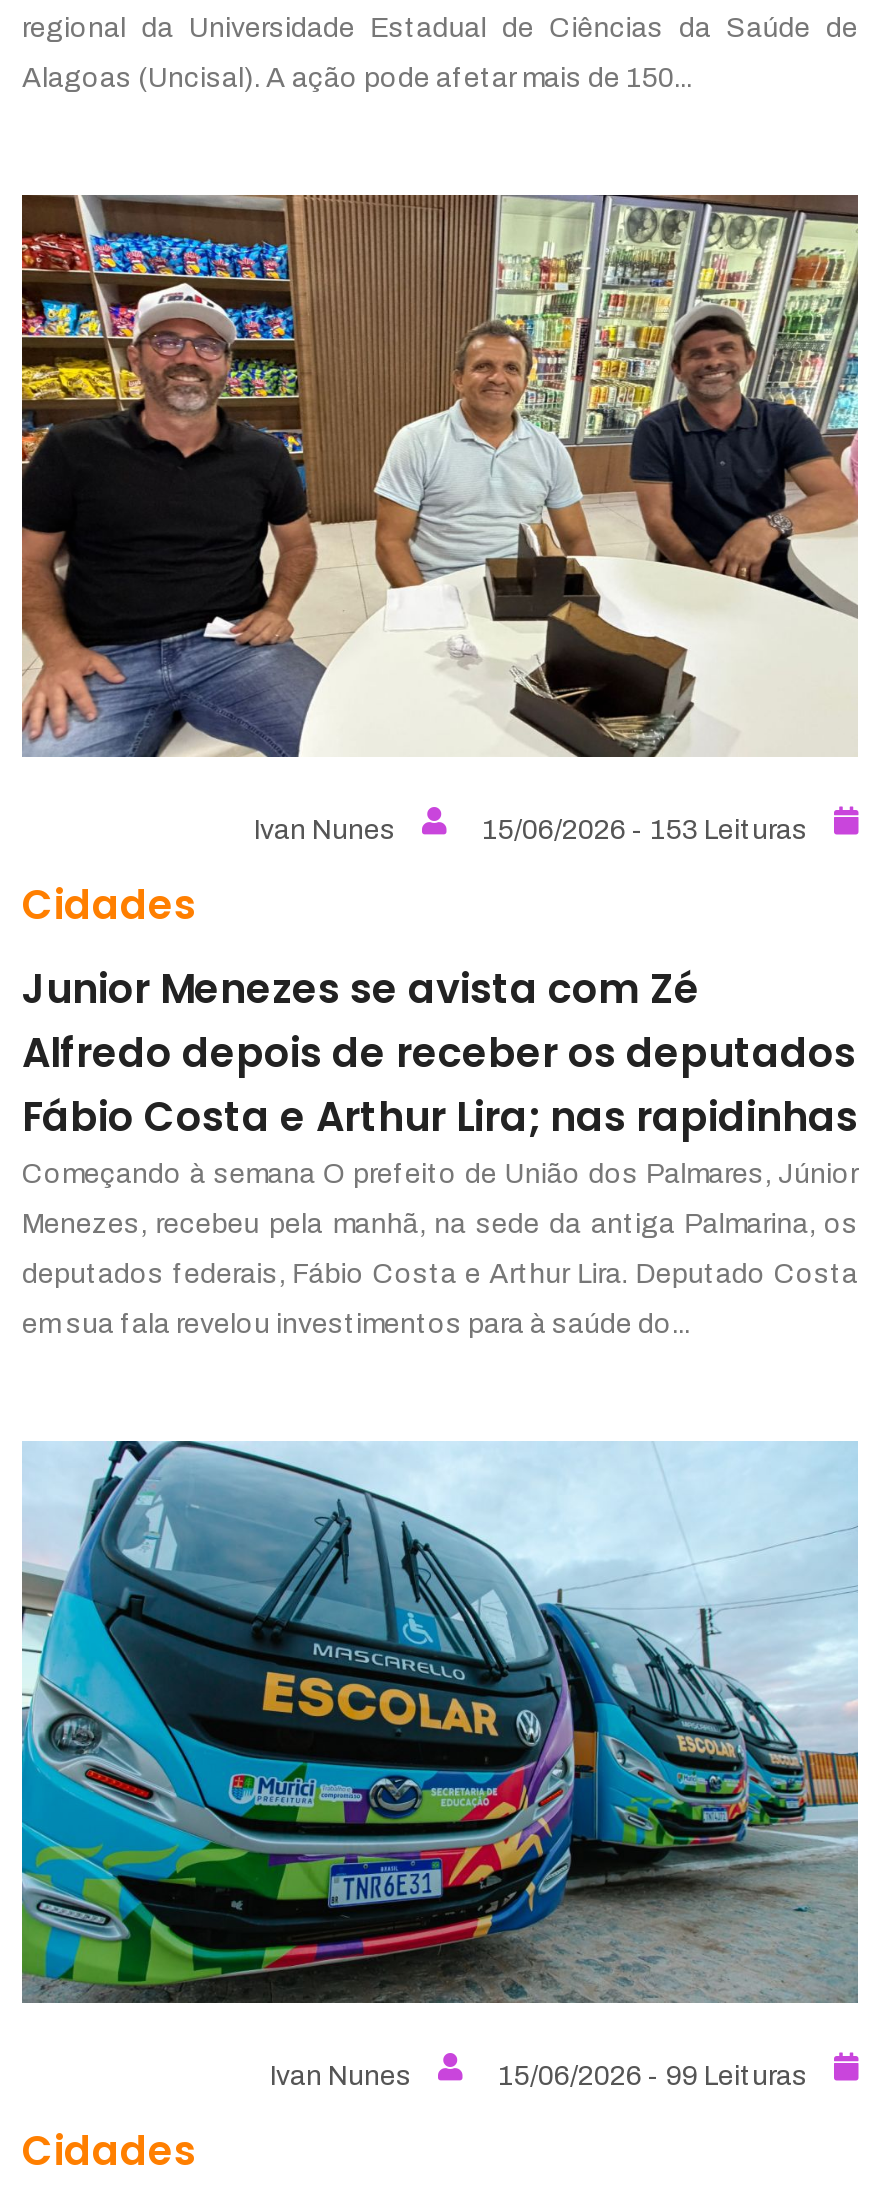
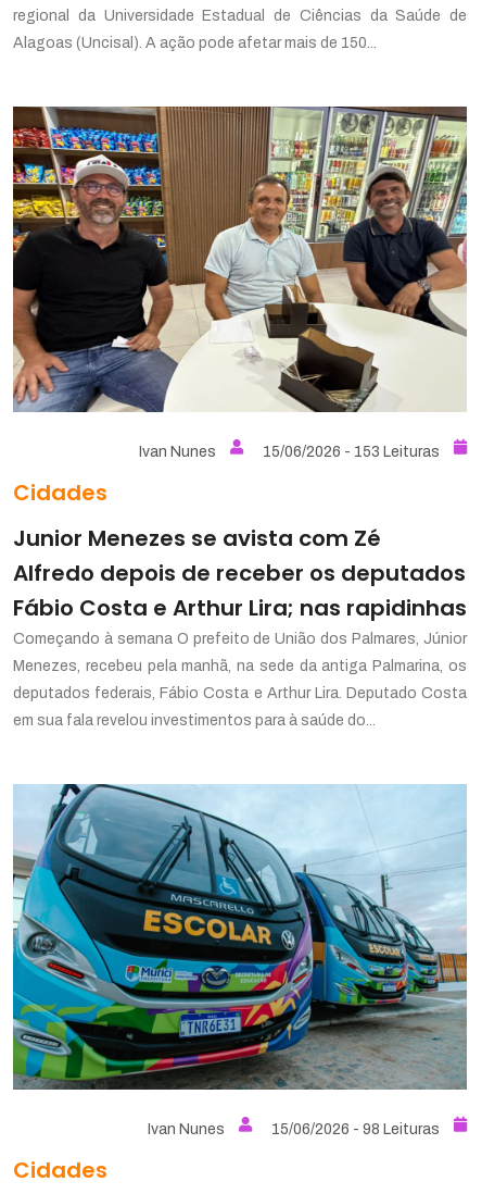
- 15/06/2026 - 99 Leituras
+ 15/06/2026 - 98 Leituras
